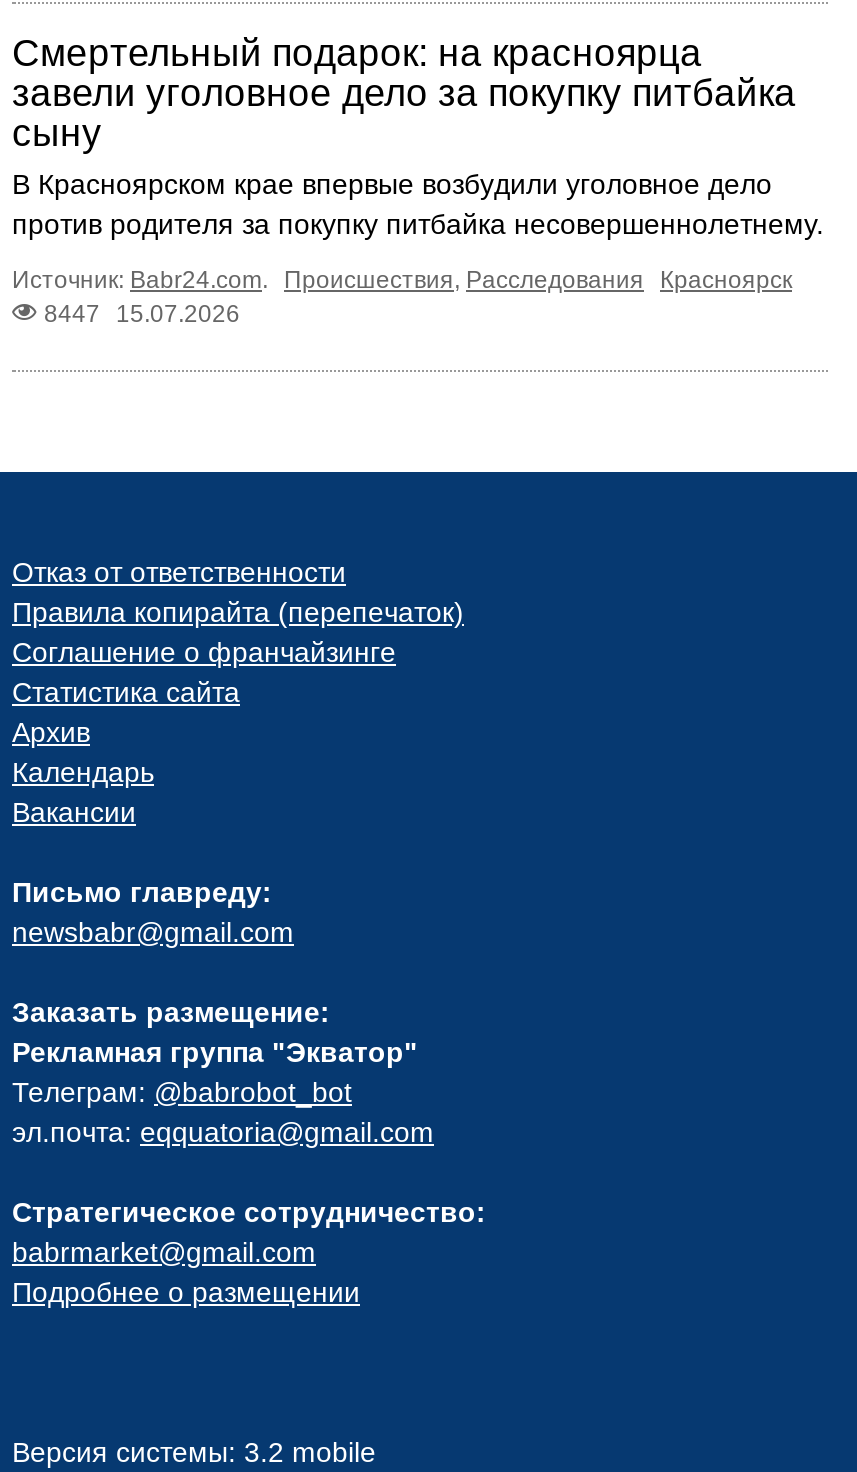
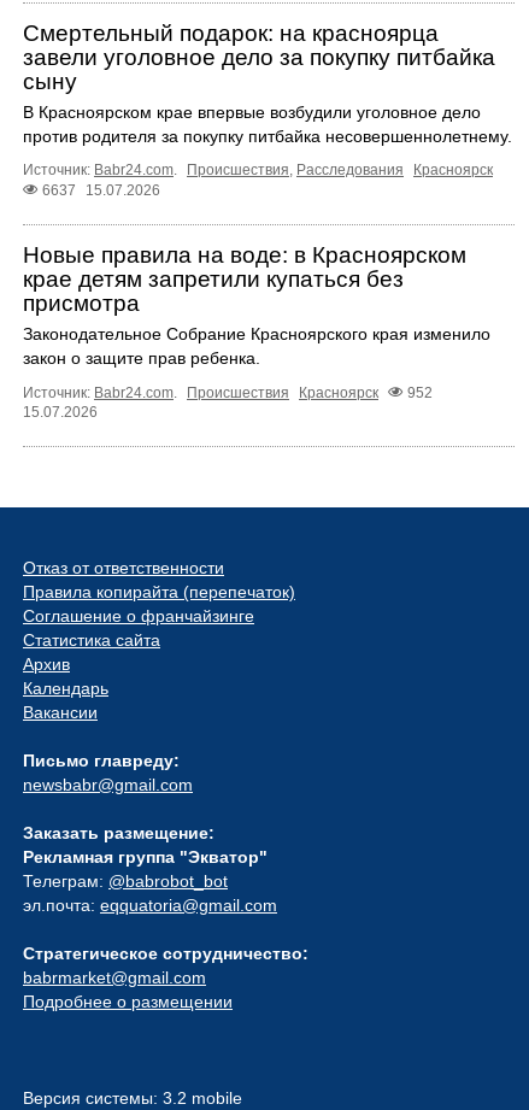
- 8447 15.07.2026
+ 6637 15.07.2026
+ Новые правила на воде: в Красноярском
+ крае детям запретили купаться без
+ присмотра
+ Законодательное Собрание Красноярского края изменило
+ закон о защите прав ребенка.
+ Источник: Babr24.com. Происшествия Красноярск
+ 952
+ 15.07.2026
